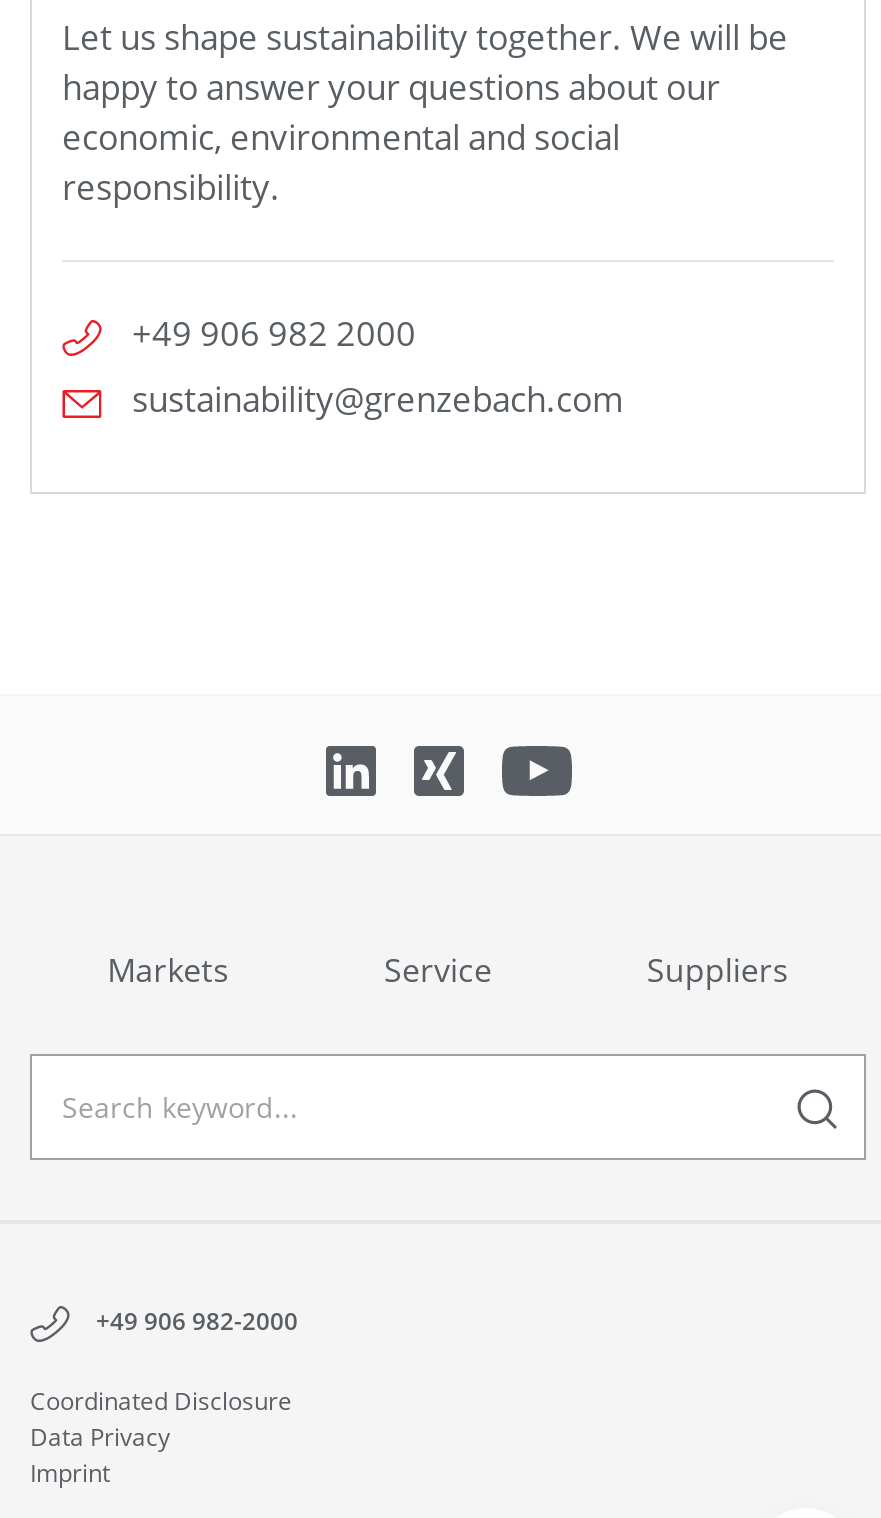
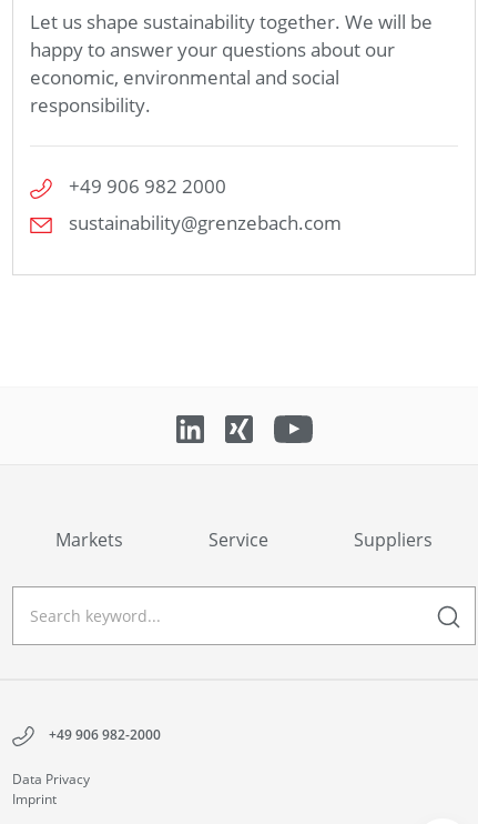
- Coordinated Disclosure
